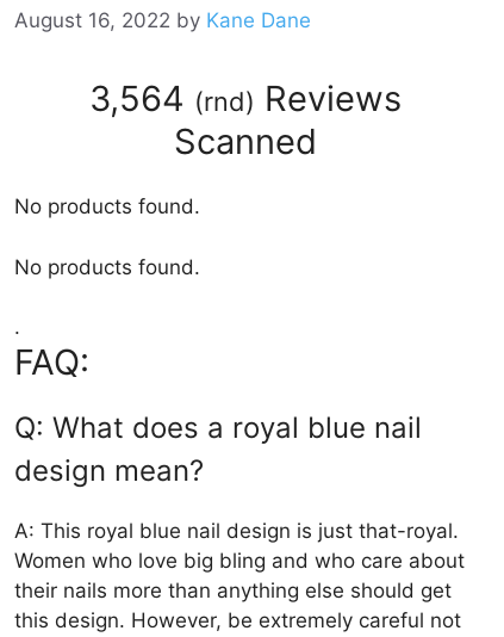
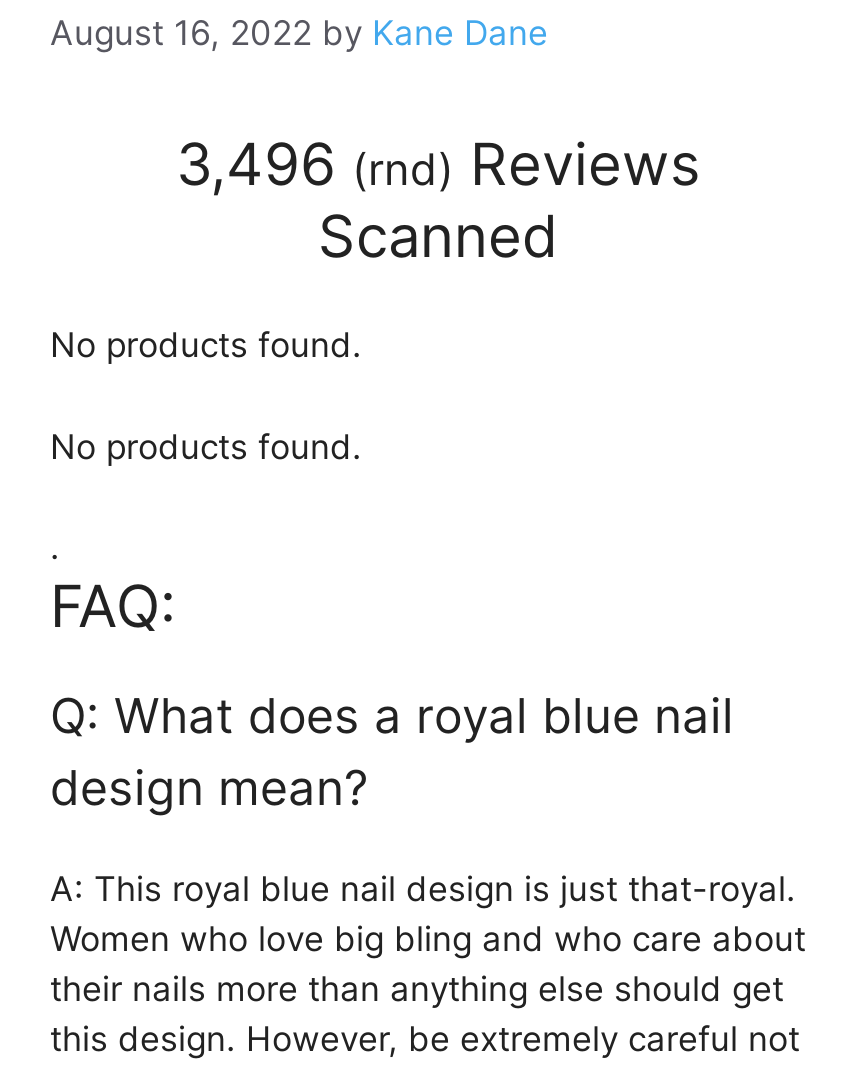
- 3,564 (rnd) Reviews
+ 3,496 (rnd) Reviews
